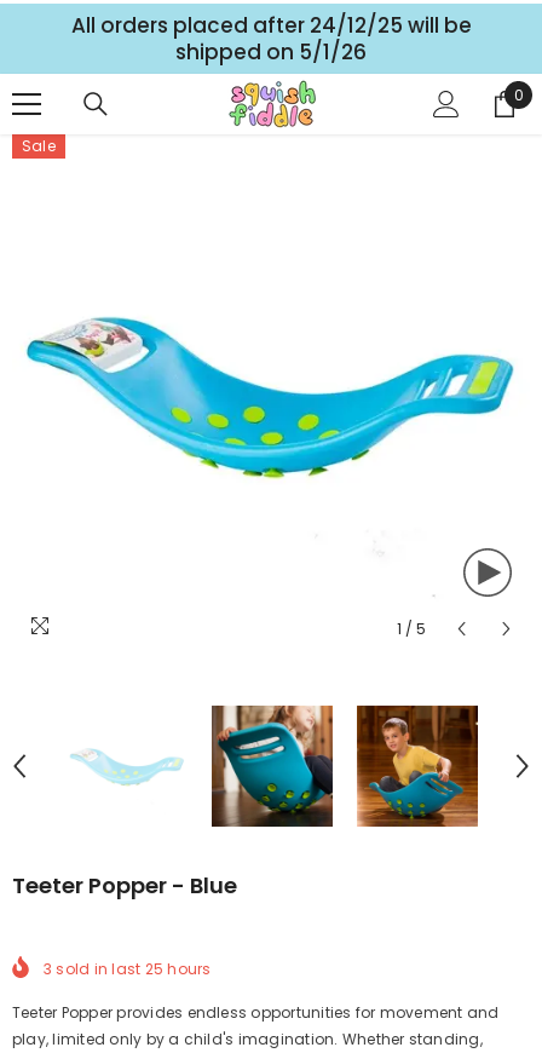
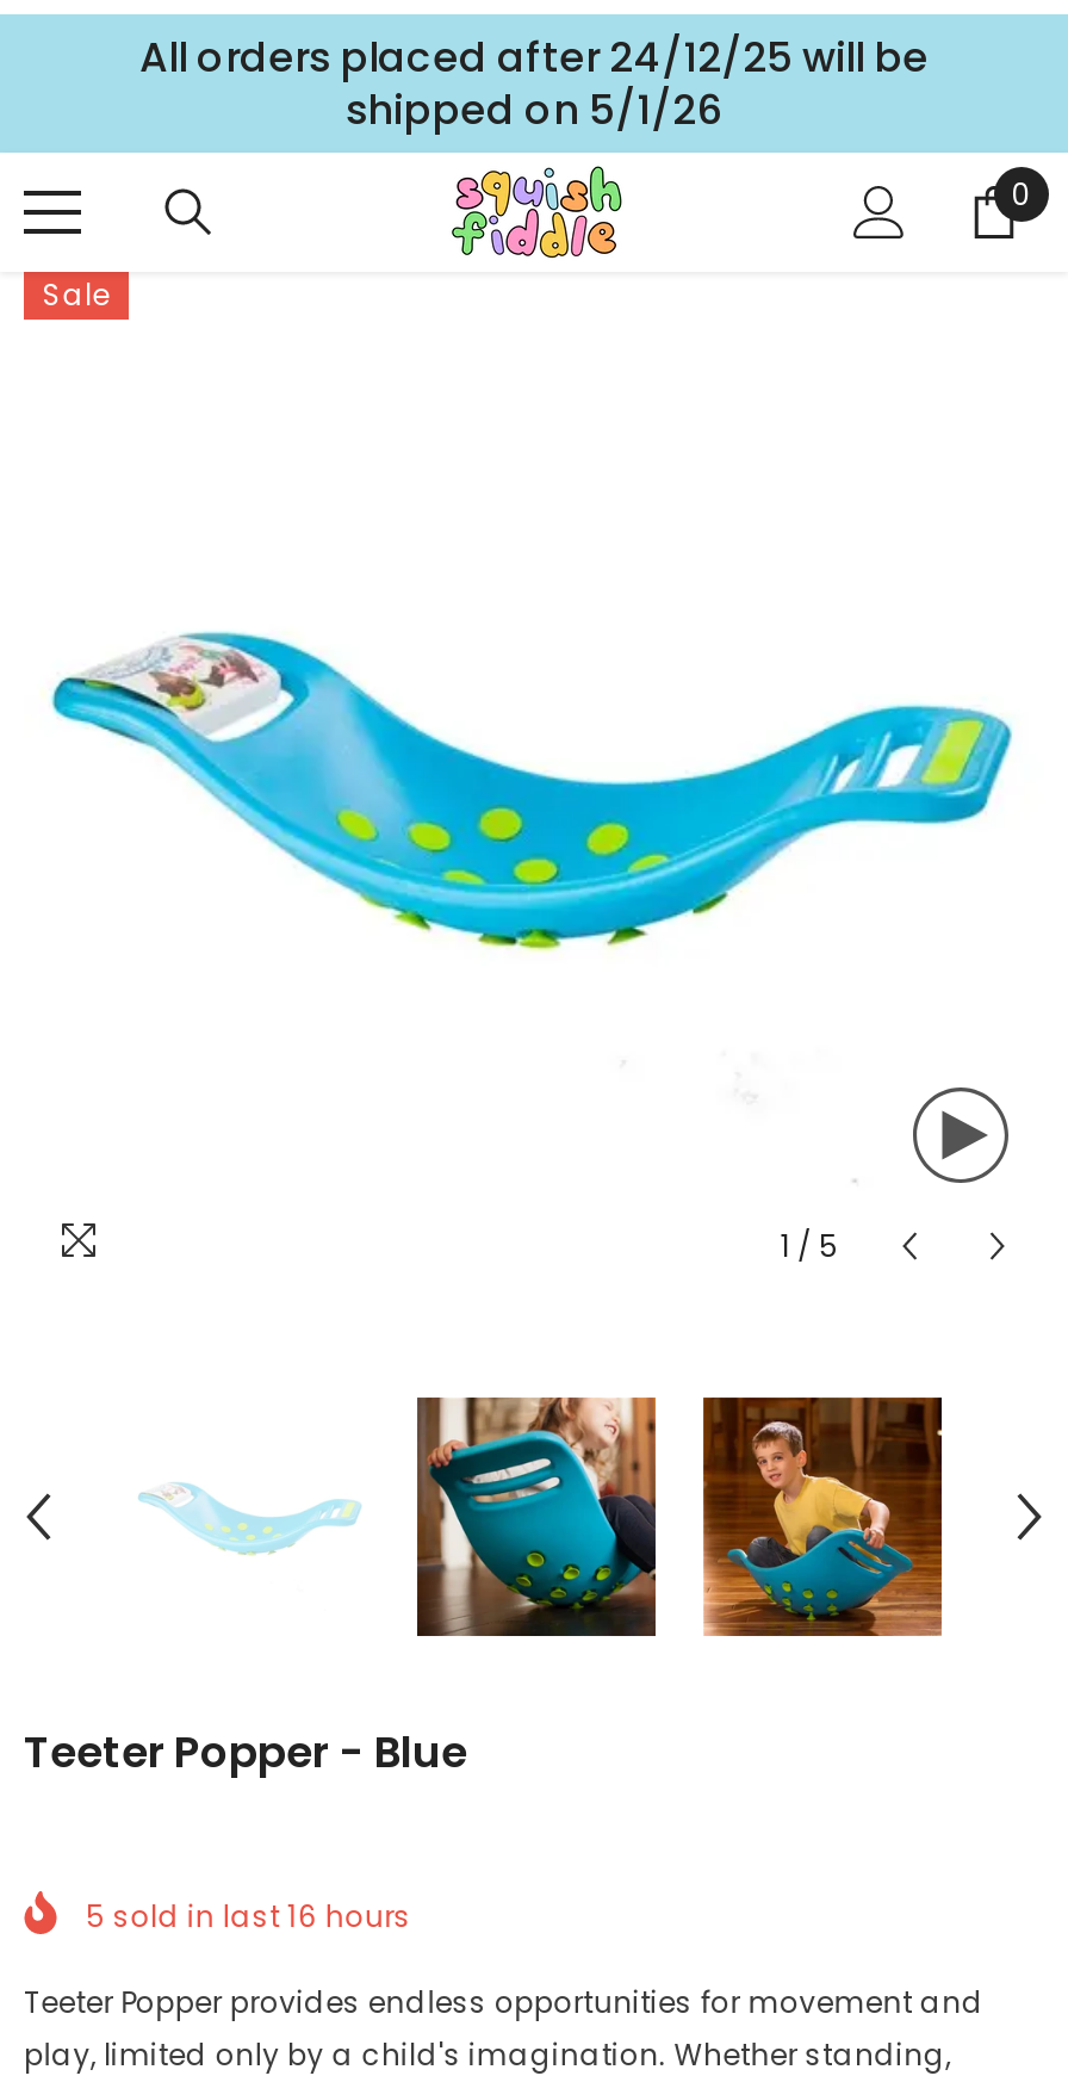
- 3 sold in last 25 hours
+ 5 sold in last 16 hours
